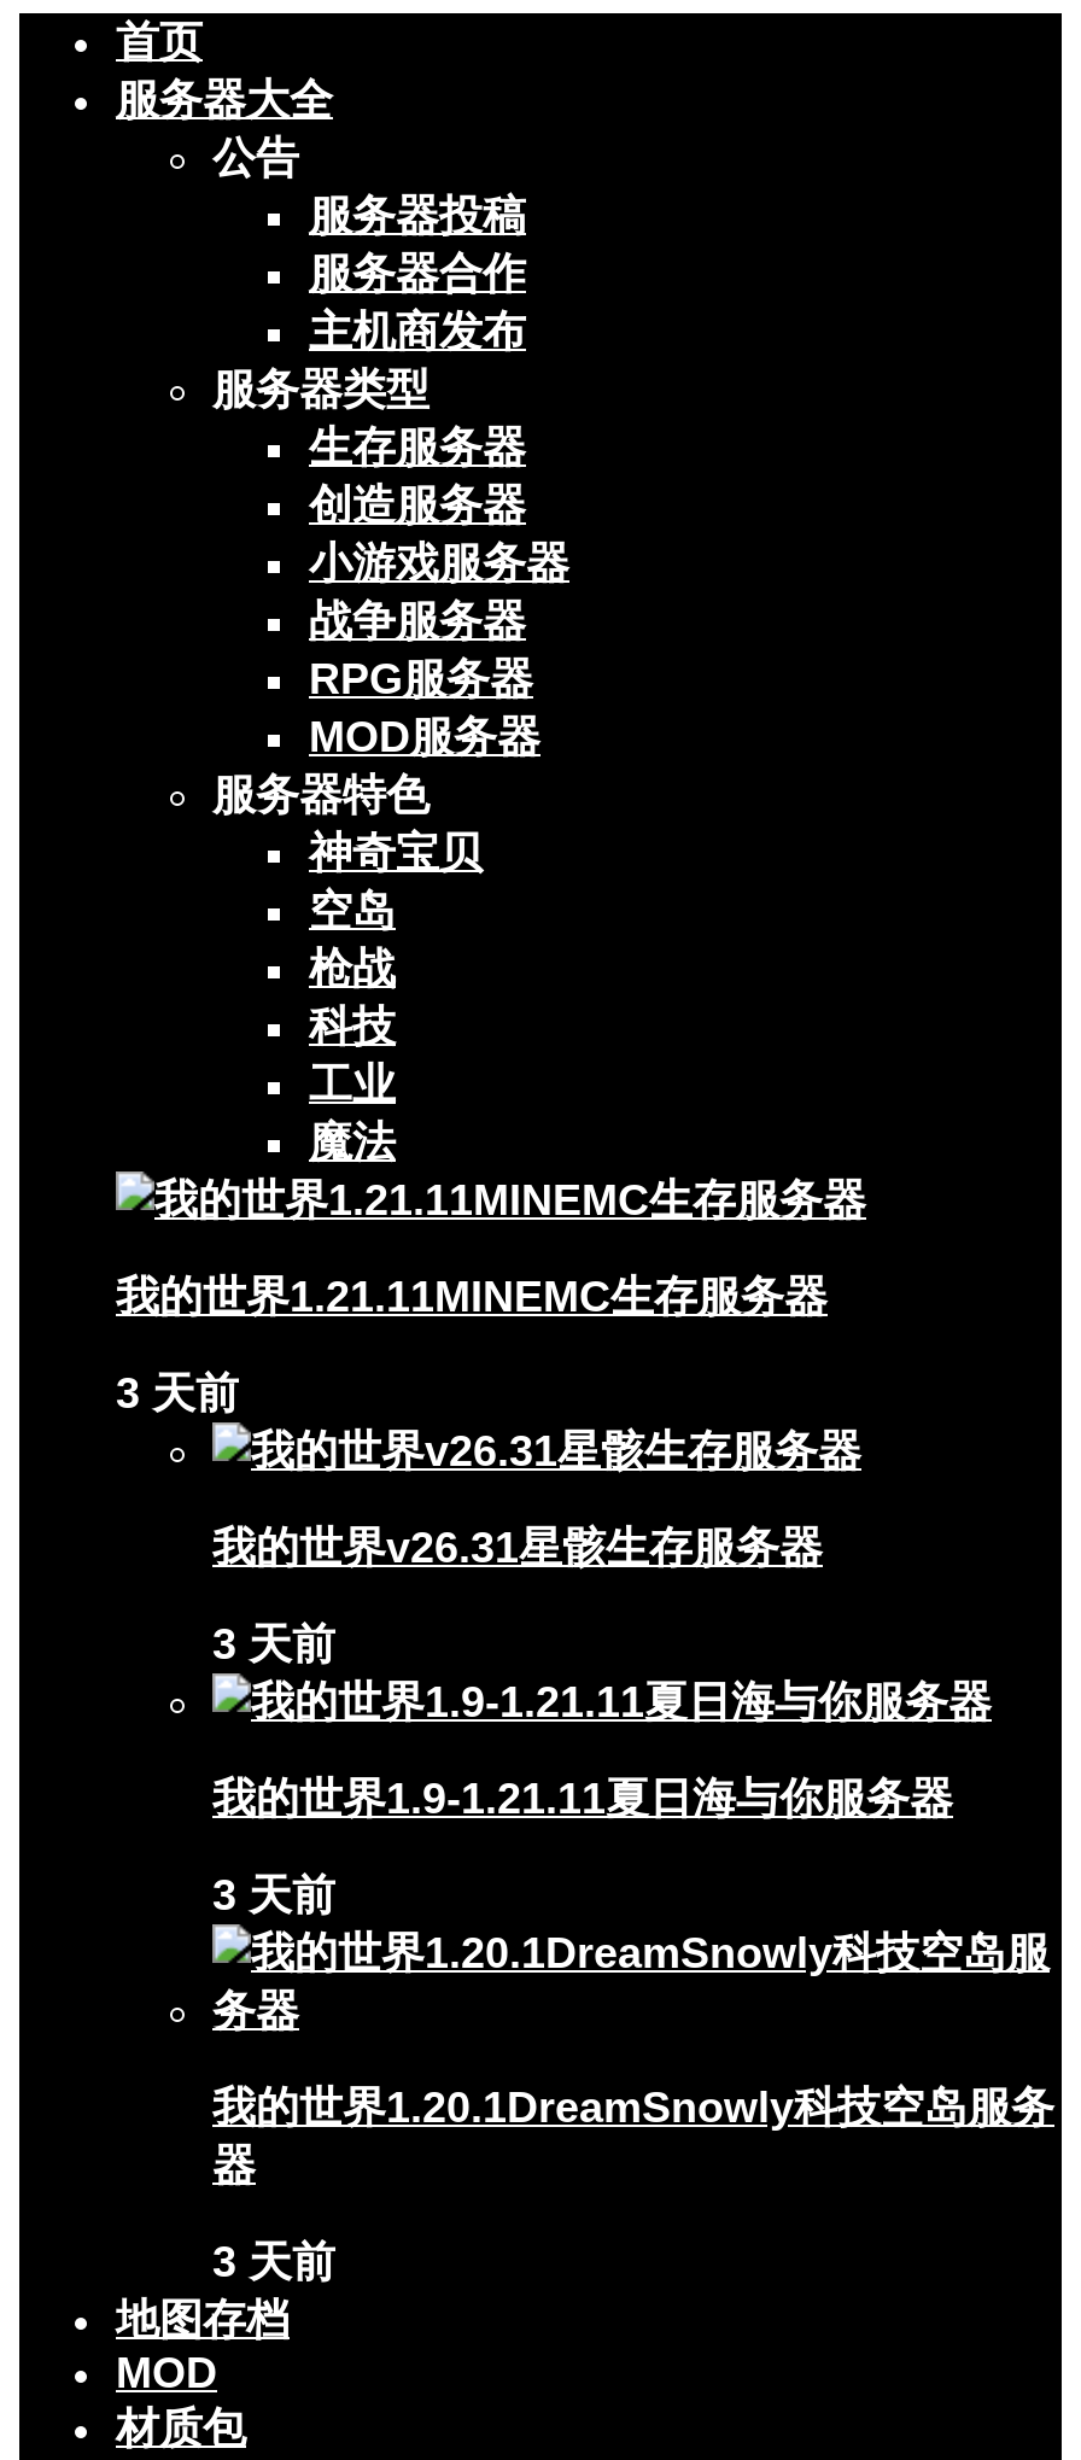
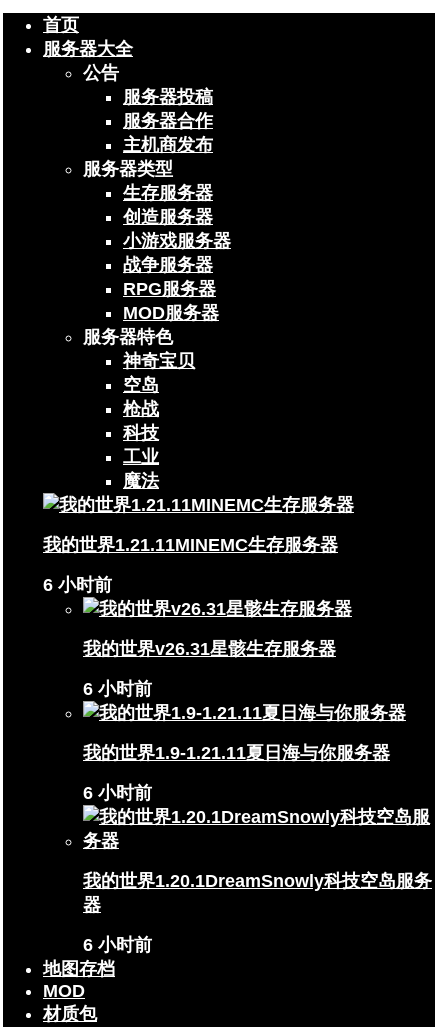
- 3 天前
+ 6 小时前

- 3 天前
+ 6 小时前

- 3 天前
+ 6 小时前

- 3 天前
+ 6 小时前
